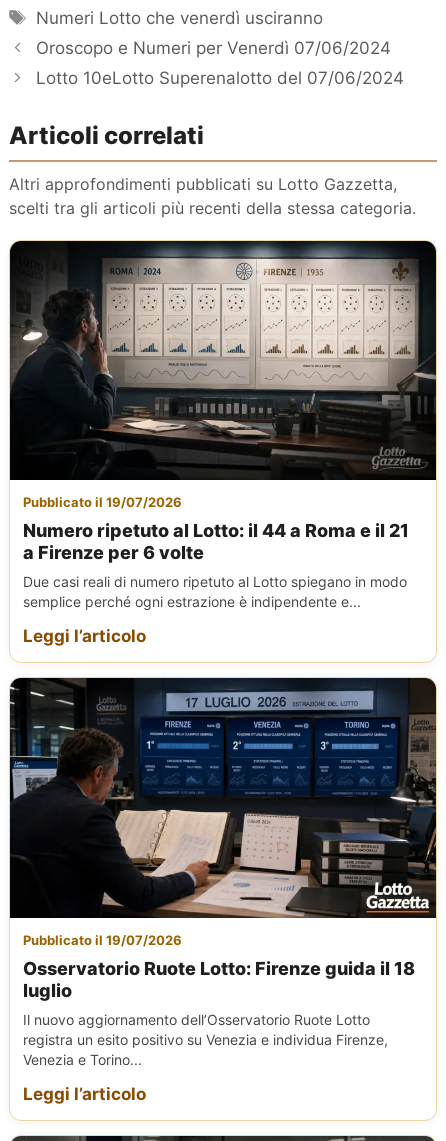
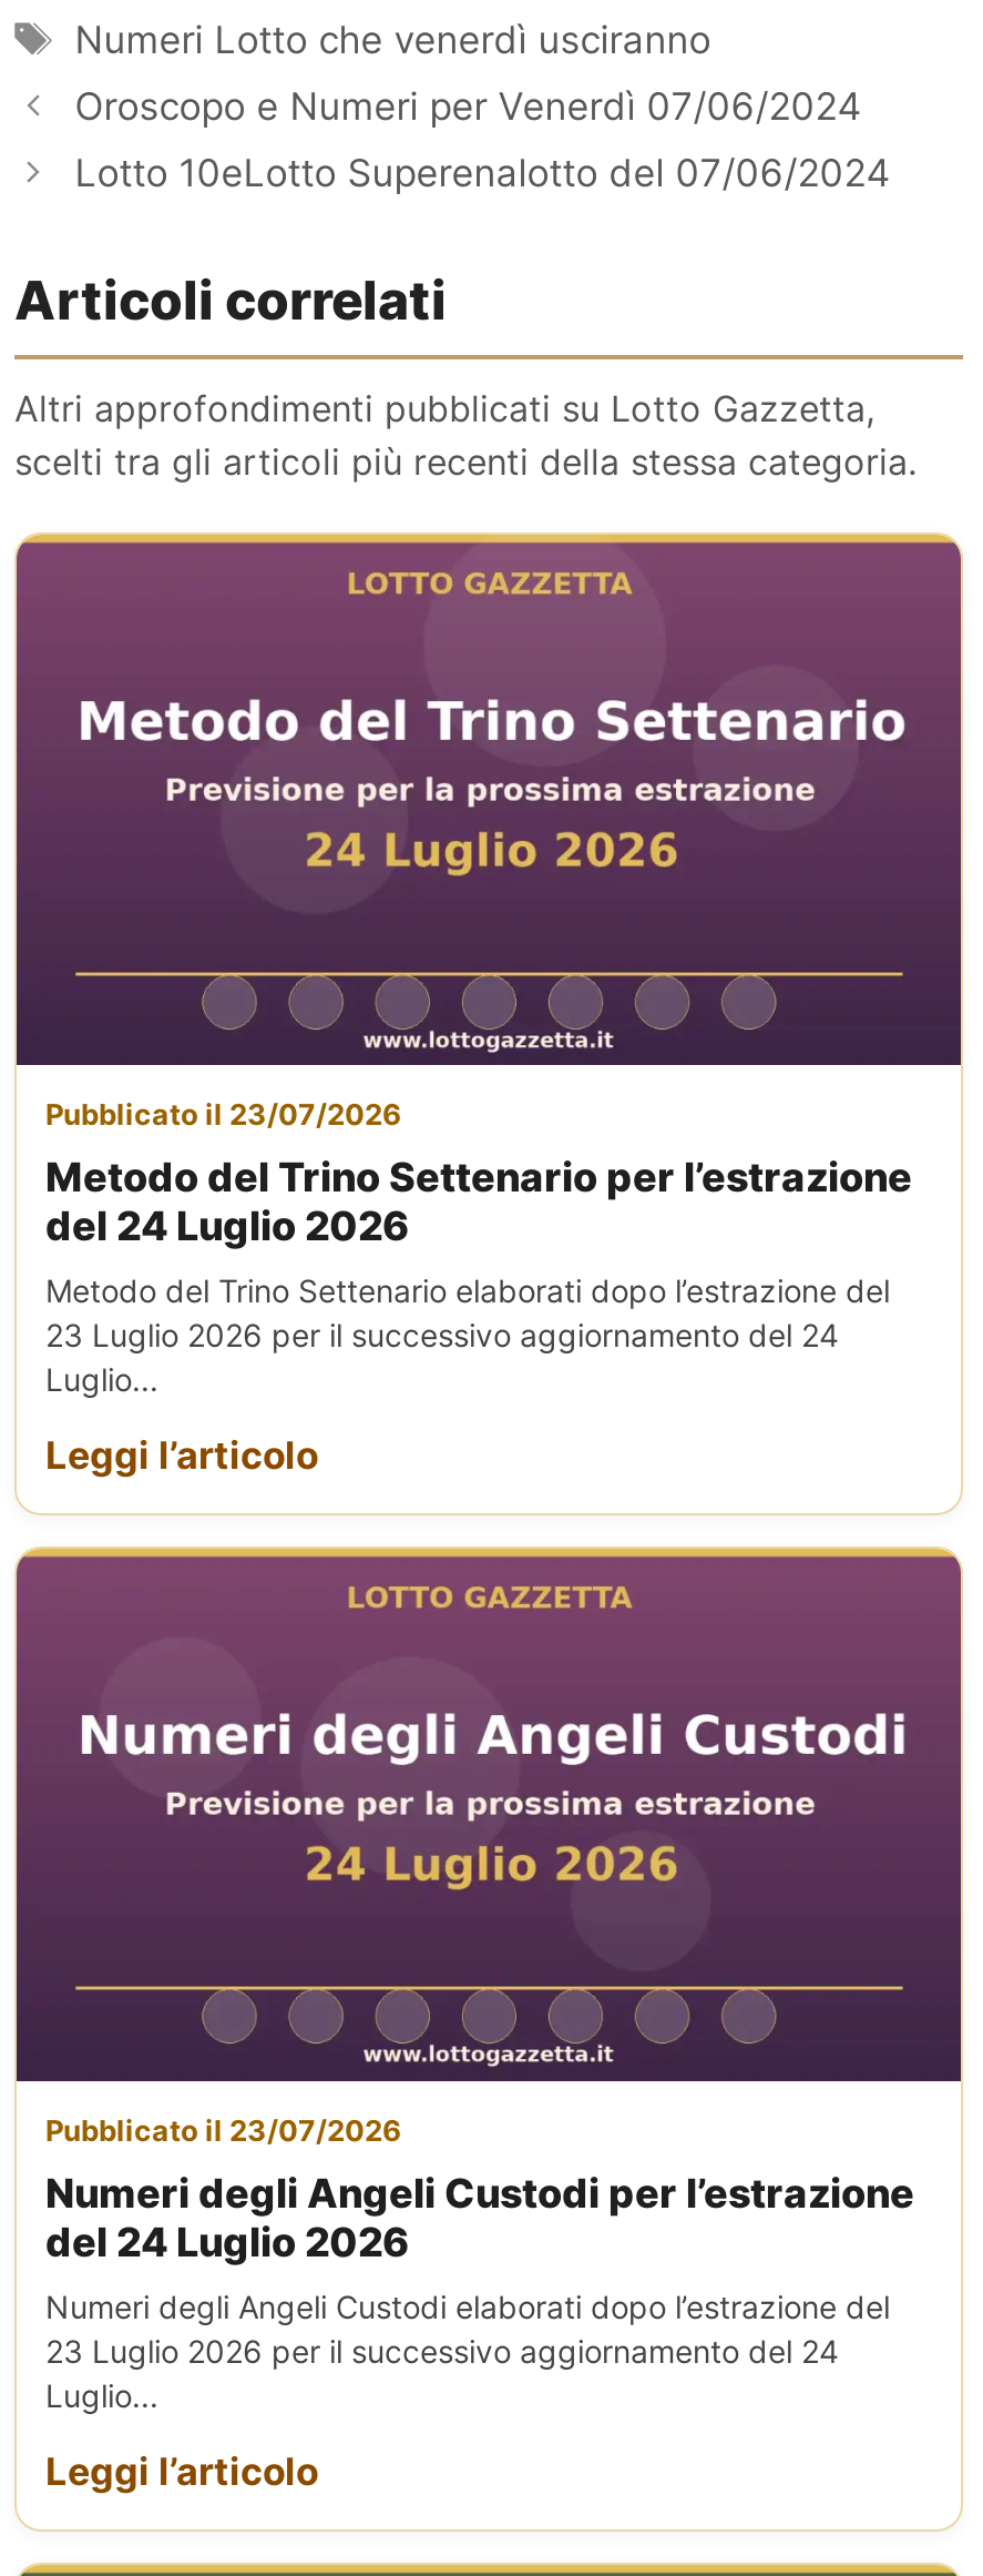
- [image]
- Pubblicato il 19/07/2026
+ [image]
+ Pubblicato il 23/07/2026

- Numero ripetuto al Lotto: il 44 a Roma e il 21
- a Firenze per 6 volte
+ Metodo del Trino Settenario per l’estrazione
+ del 24 Luglio 2026

- Due casi reali di numero ripetuto al Lotto spiegano in modo
- semplice perché ogni estrazione è indipendente e...
+ Metodo del Trino Settenario elaborati dopo l’estrazione del
+ 23 Luglio 2026 per il successivo aggiornamento del 24
+ Luglio...

- [image]
- Pubblicato il 19/07/2026
+ [image]
+ Pubblicato il 23/07/2026

- Osservatorio Ruote Lotto: Firenze guida il 18
- luglio
+ Numeri degli Angeli Custodi per l’estrazione
+ del 24 Luglio 2026

- Il nuovo aggiornamento dell’Osservatorio Ruote Lotto
- registra un esito positivo su Venezia e individua Firenze,
- Venezia e Torino...
+ Numeri degli Angeli Custodi elaborati dopo l’estrazione del
+ 23 Luglio 2026 per il successivo aggiornamento del 24
+ Luglio...
